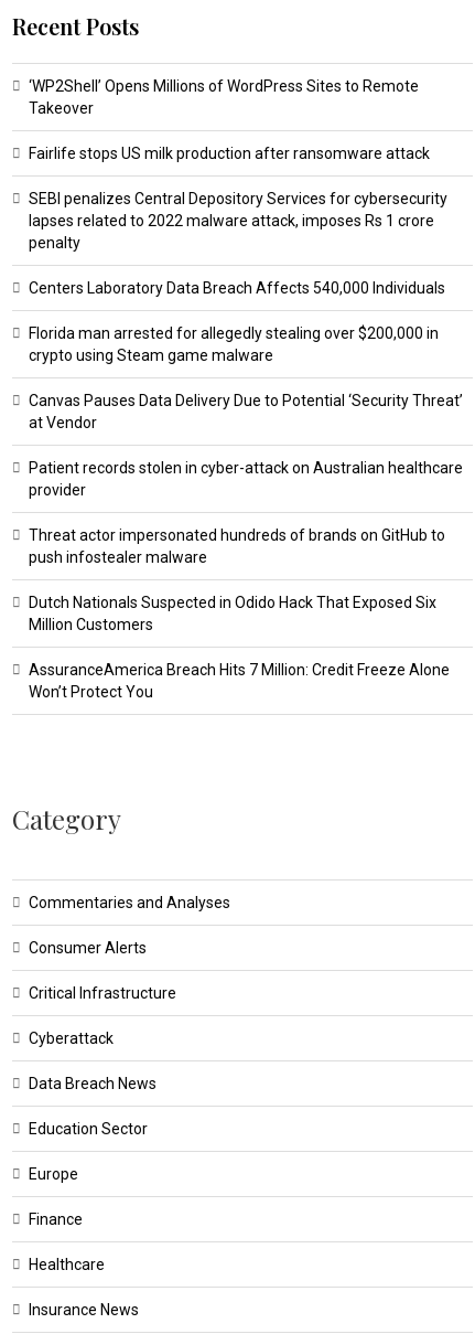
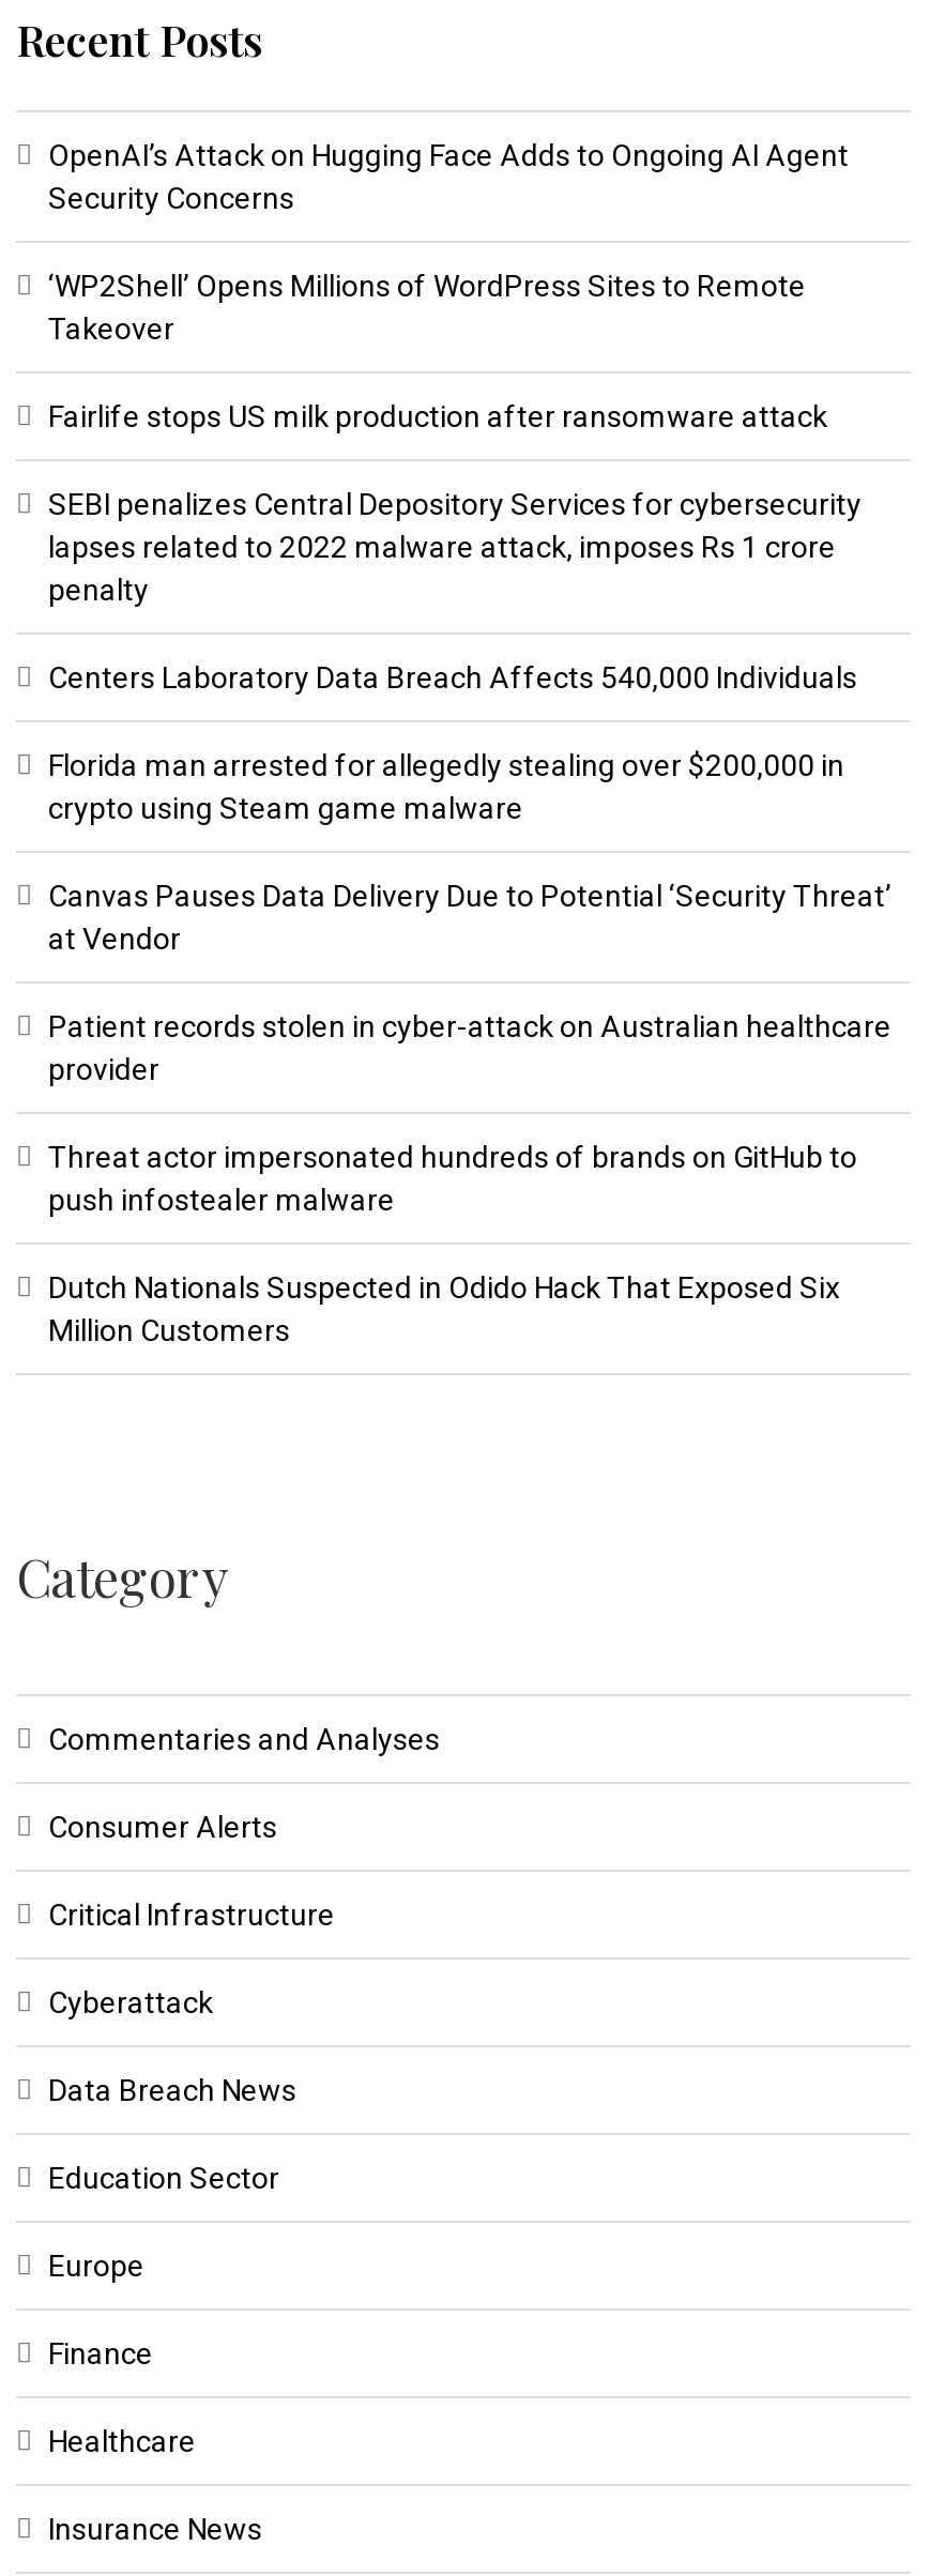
+ OpenAI’s Attack on Hugging Face Adds to Ongoing AI Agent
+ Security Concerns

moved down: ‘WP2Shell’ Opens Millions of WordPress Sites to Remote | Takeover | Fairlife stops US milk production after ransomware attack | ... | Dutch Nationals Suspected in Odido Hack That Exposed Six | Million Customers

- AssuranceAmerica Breach Hits 7 Million: Credit Freeze Alone
- Won’t Protect You
